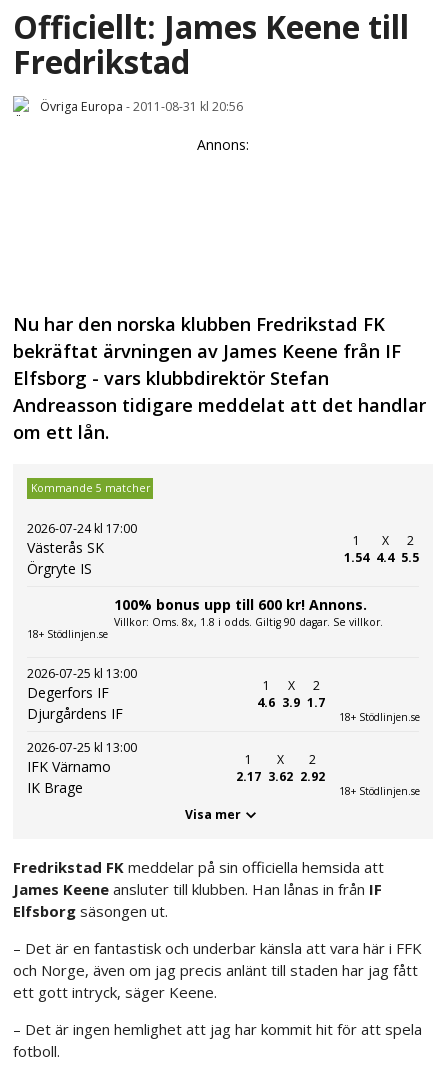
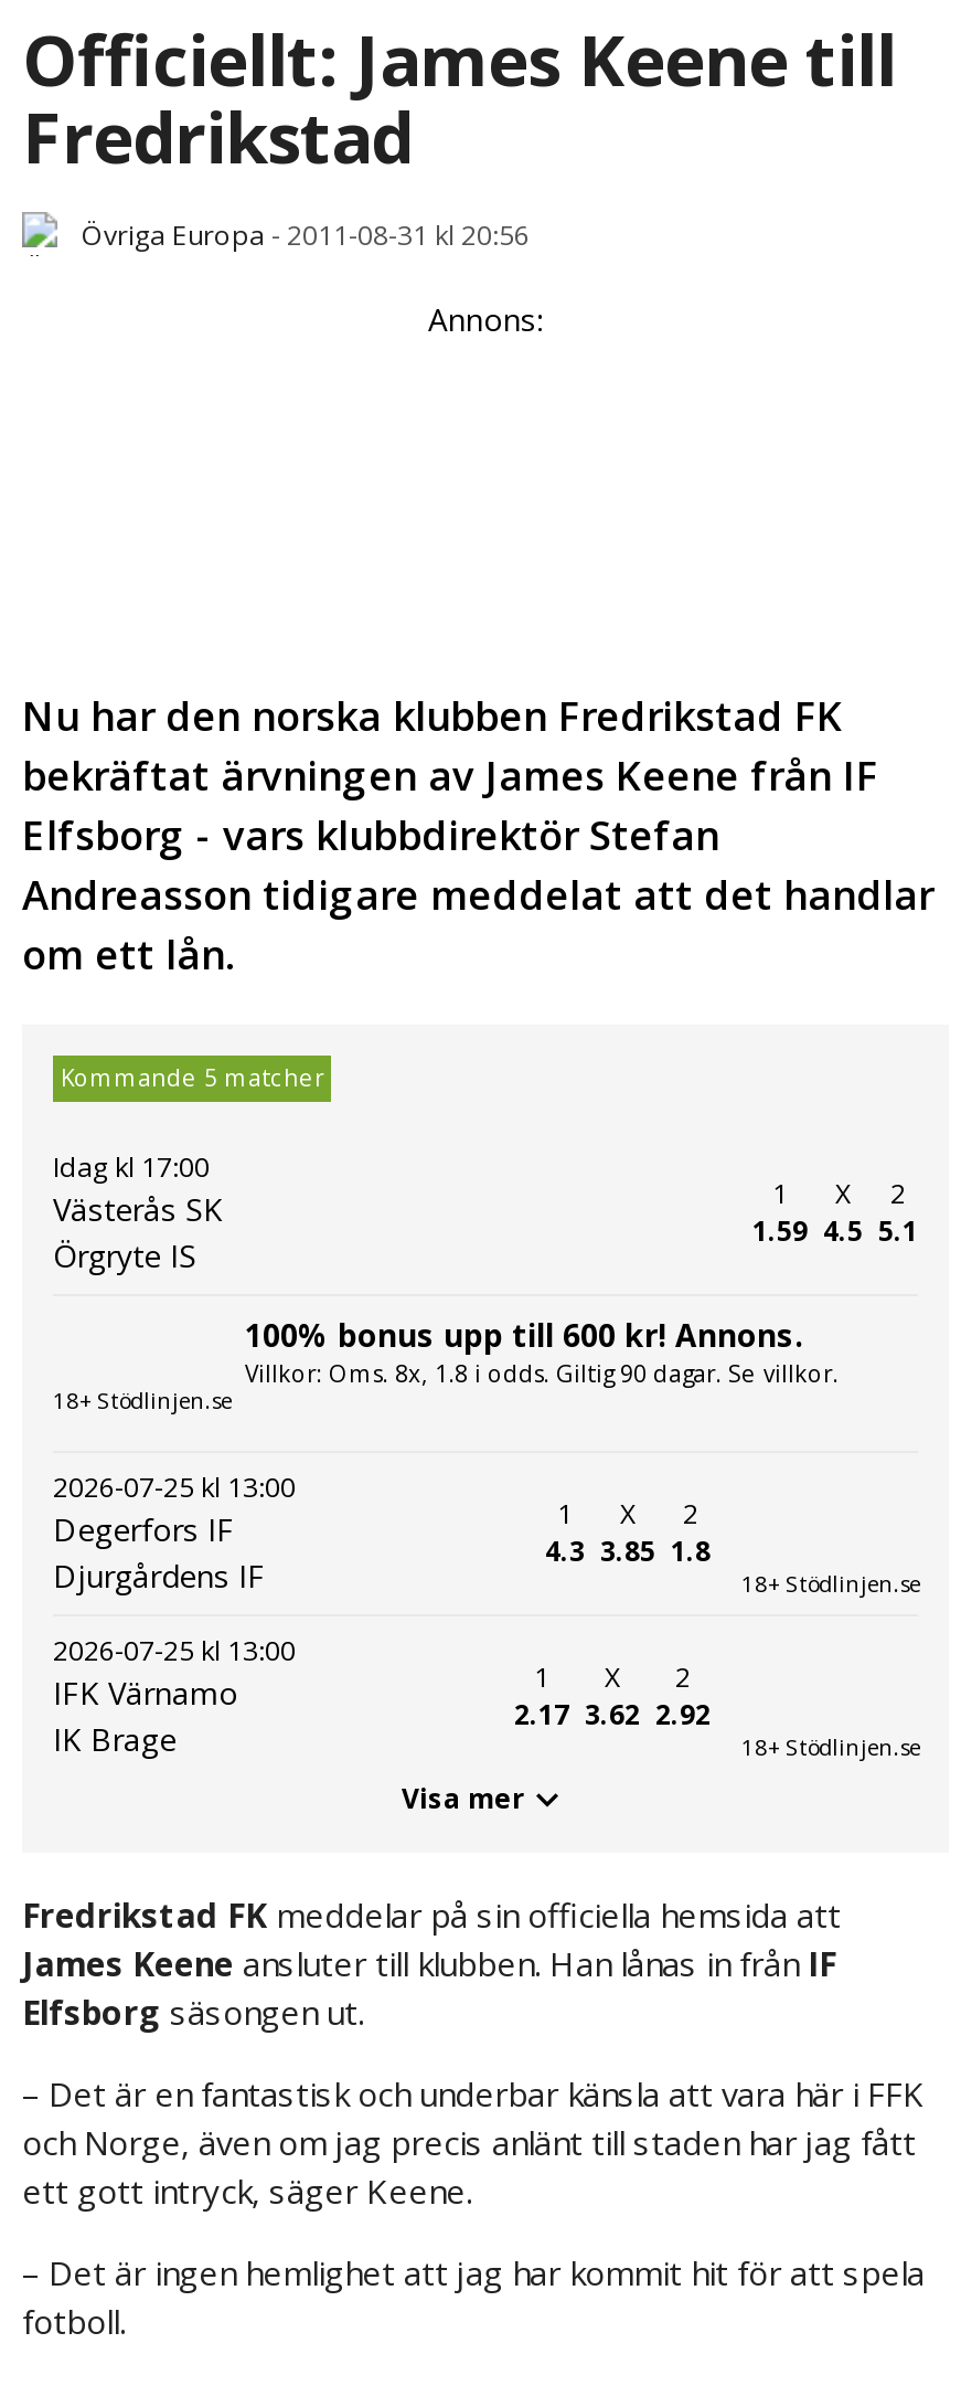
- 2026-07-24 kl 17:00
+ Idag kl 17:00

- 1.54
+ 1.59

- 4.4
+ 4.5

- 5.5
+ 5.1

- 4.6
+ 4.3

- 3.9
+ 3.85

- 1.7
+ 1.8
